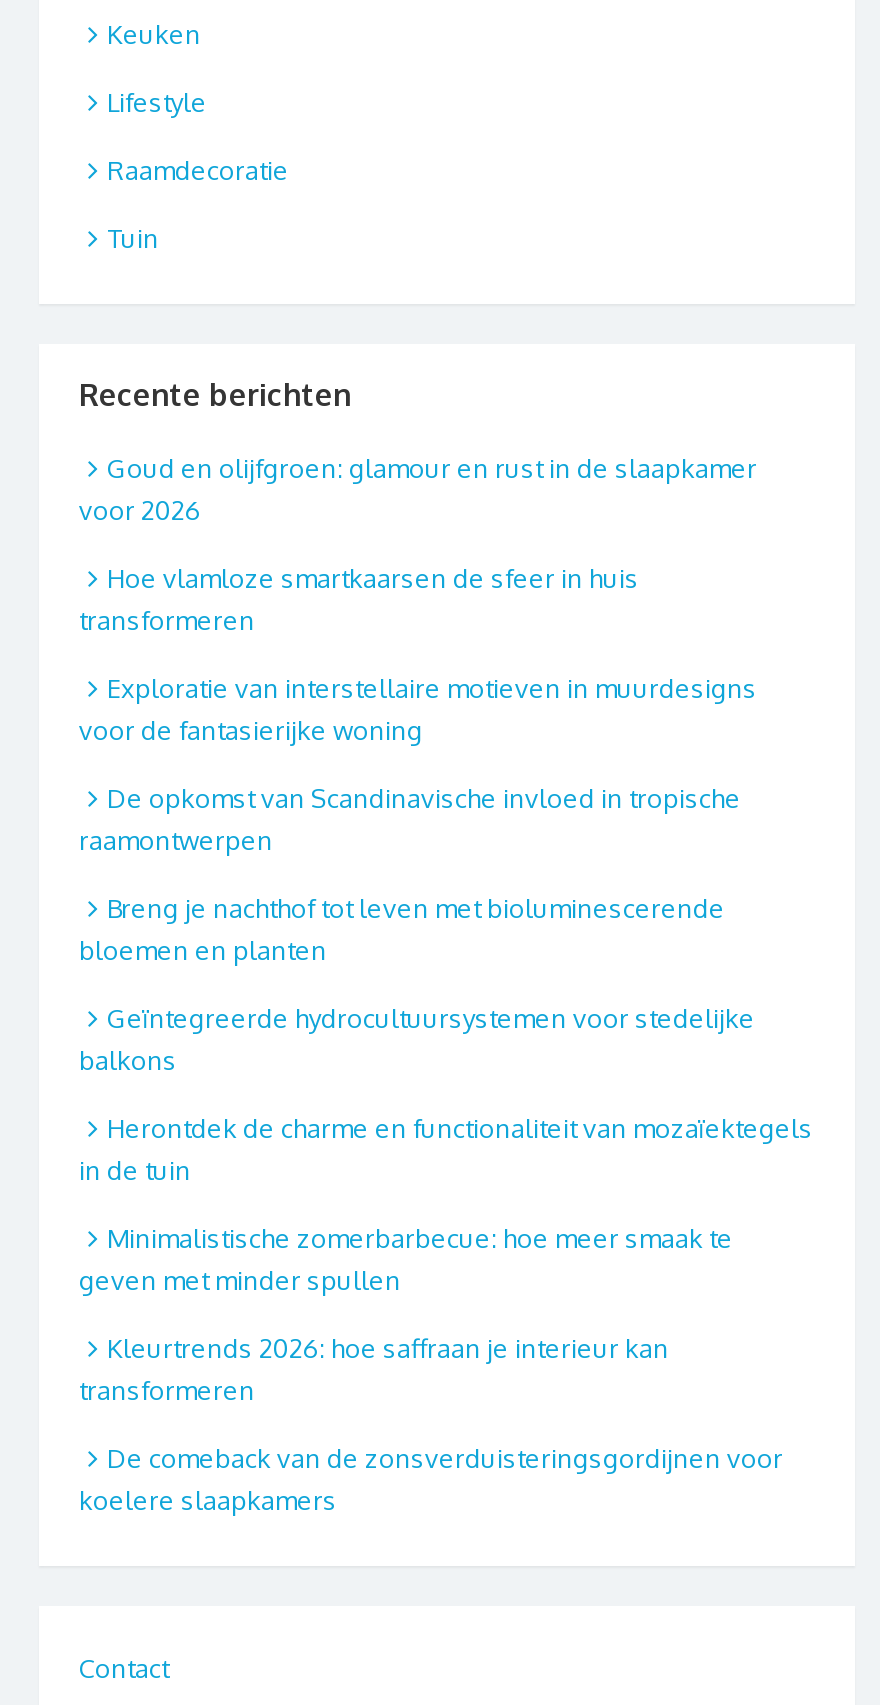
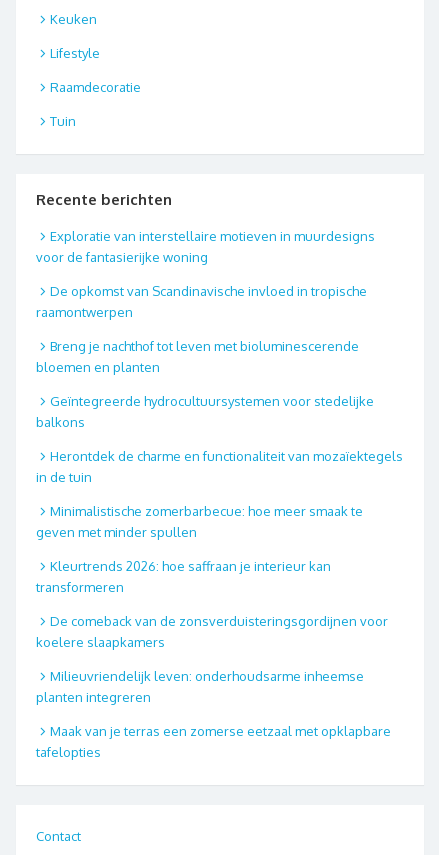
- Goud en olijfgroen: glamour en rust in de slaapkamer
- voor 2026
- Hoe vlamloze smartkaarsen de sfeer in huis
- transformeren

moved up: Exploratie van interstellaire motieven in muurdesigns | voor de fantasierijke woning | De opkomst van Scandinavische invloed in tropische | ... | De comeback van de zonsverduisteringsgordijnen voor | koelere slaapkamers

+ Milieuvriendelijk leven: onderhoudsarme inheemse
+ planten integreren
+ Maak van je terras een zomerse eetzaal met opklapbare
+ tafelopties
